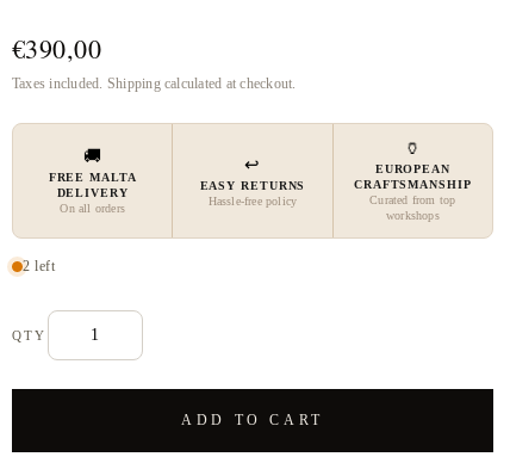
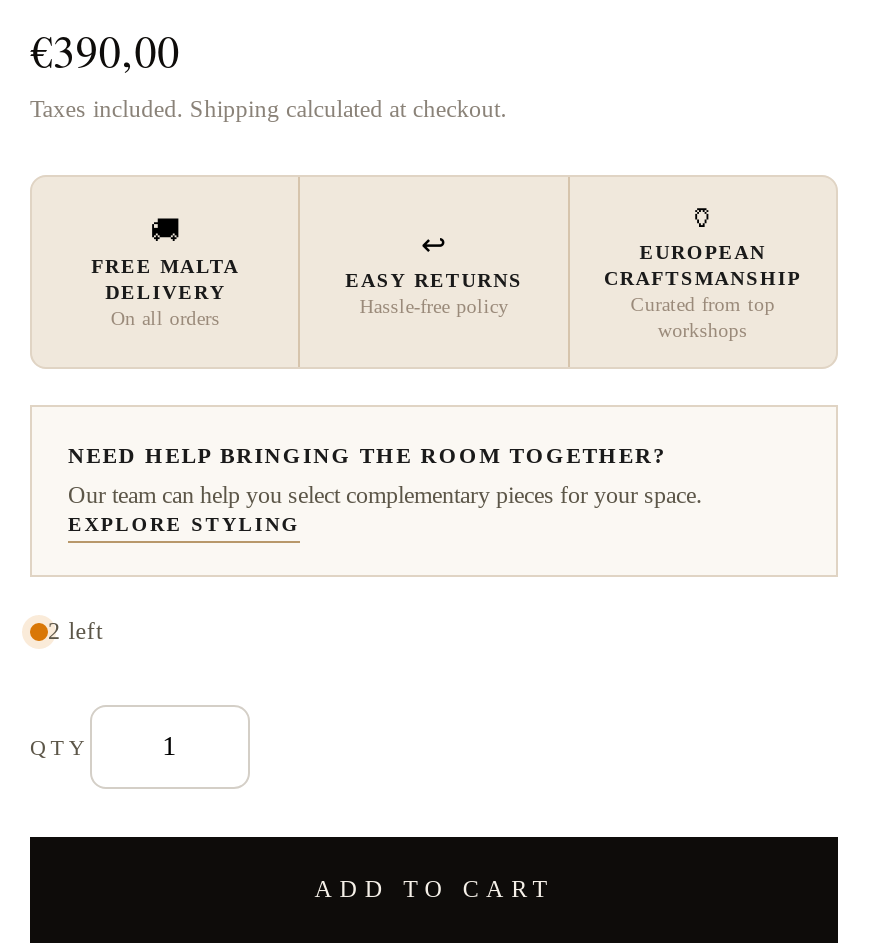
+ NEED HELP BRINGING THE ROOM TOGETHER?
+ Our team can help you select complementary pieces for your space.
+ EXPLORE STYLING
